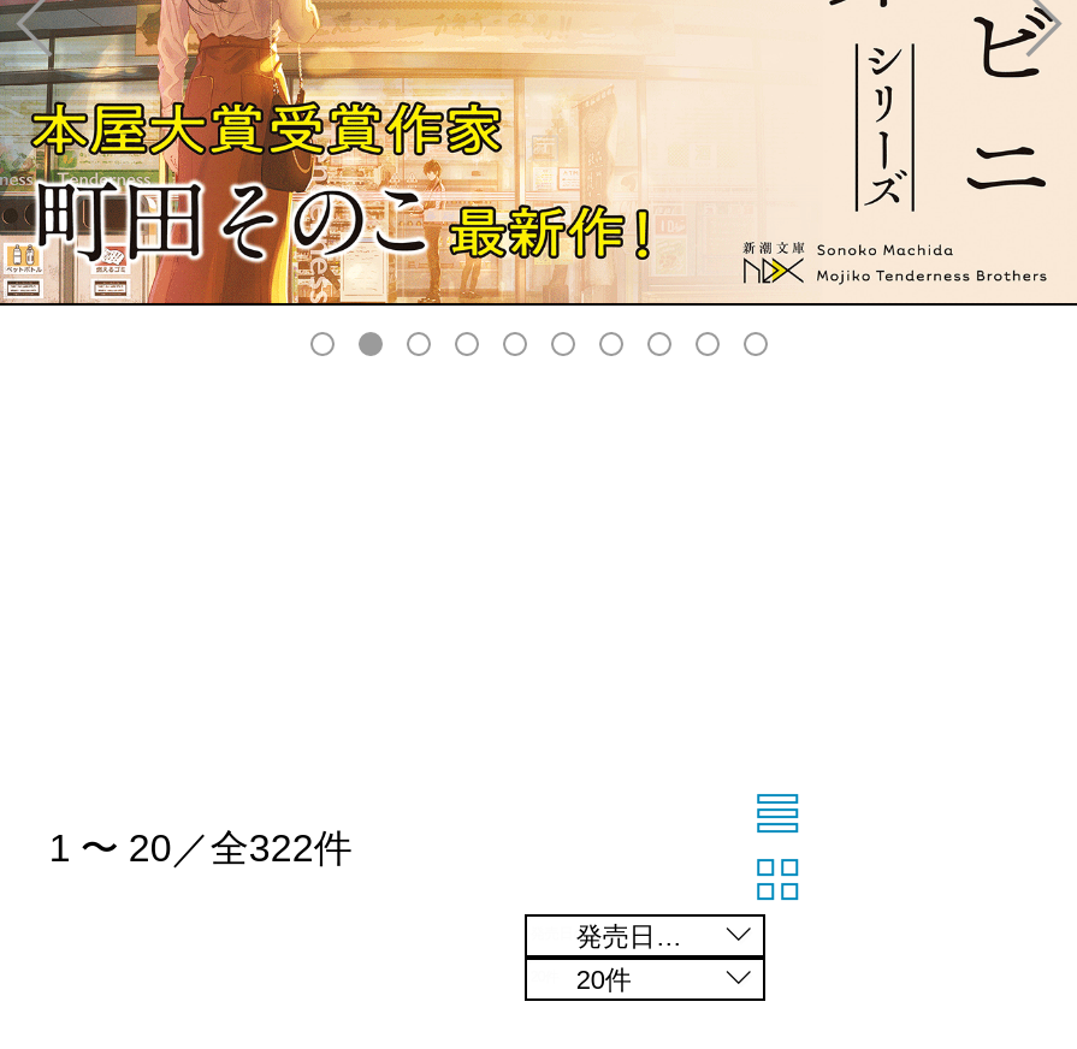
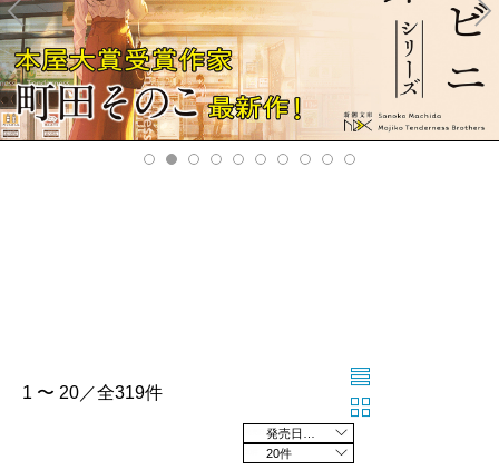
- 1 〜 20／全322件
+ 1 〜 20／全319件
